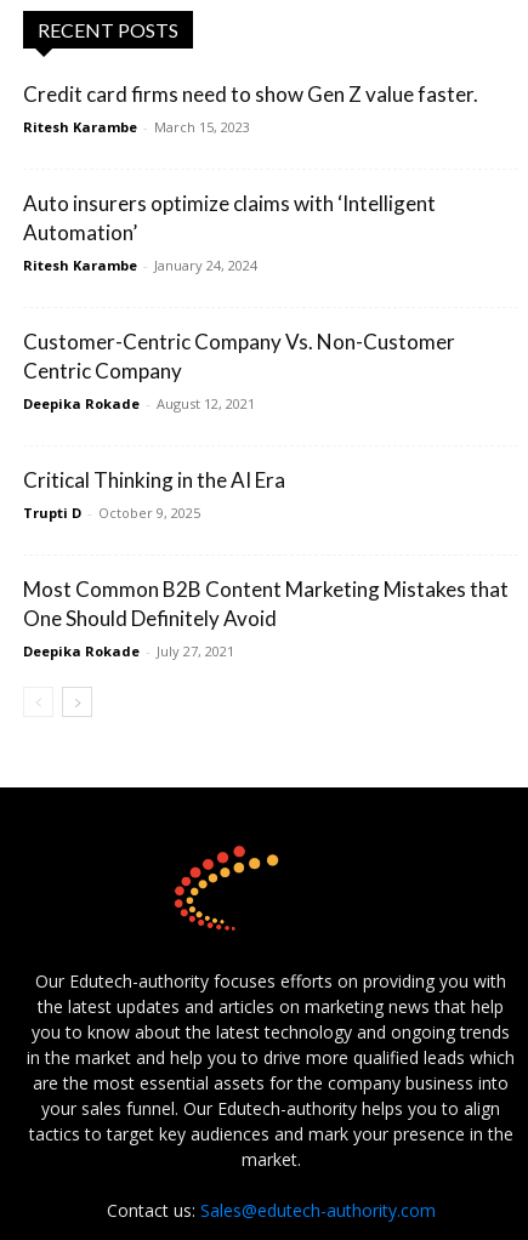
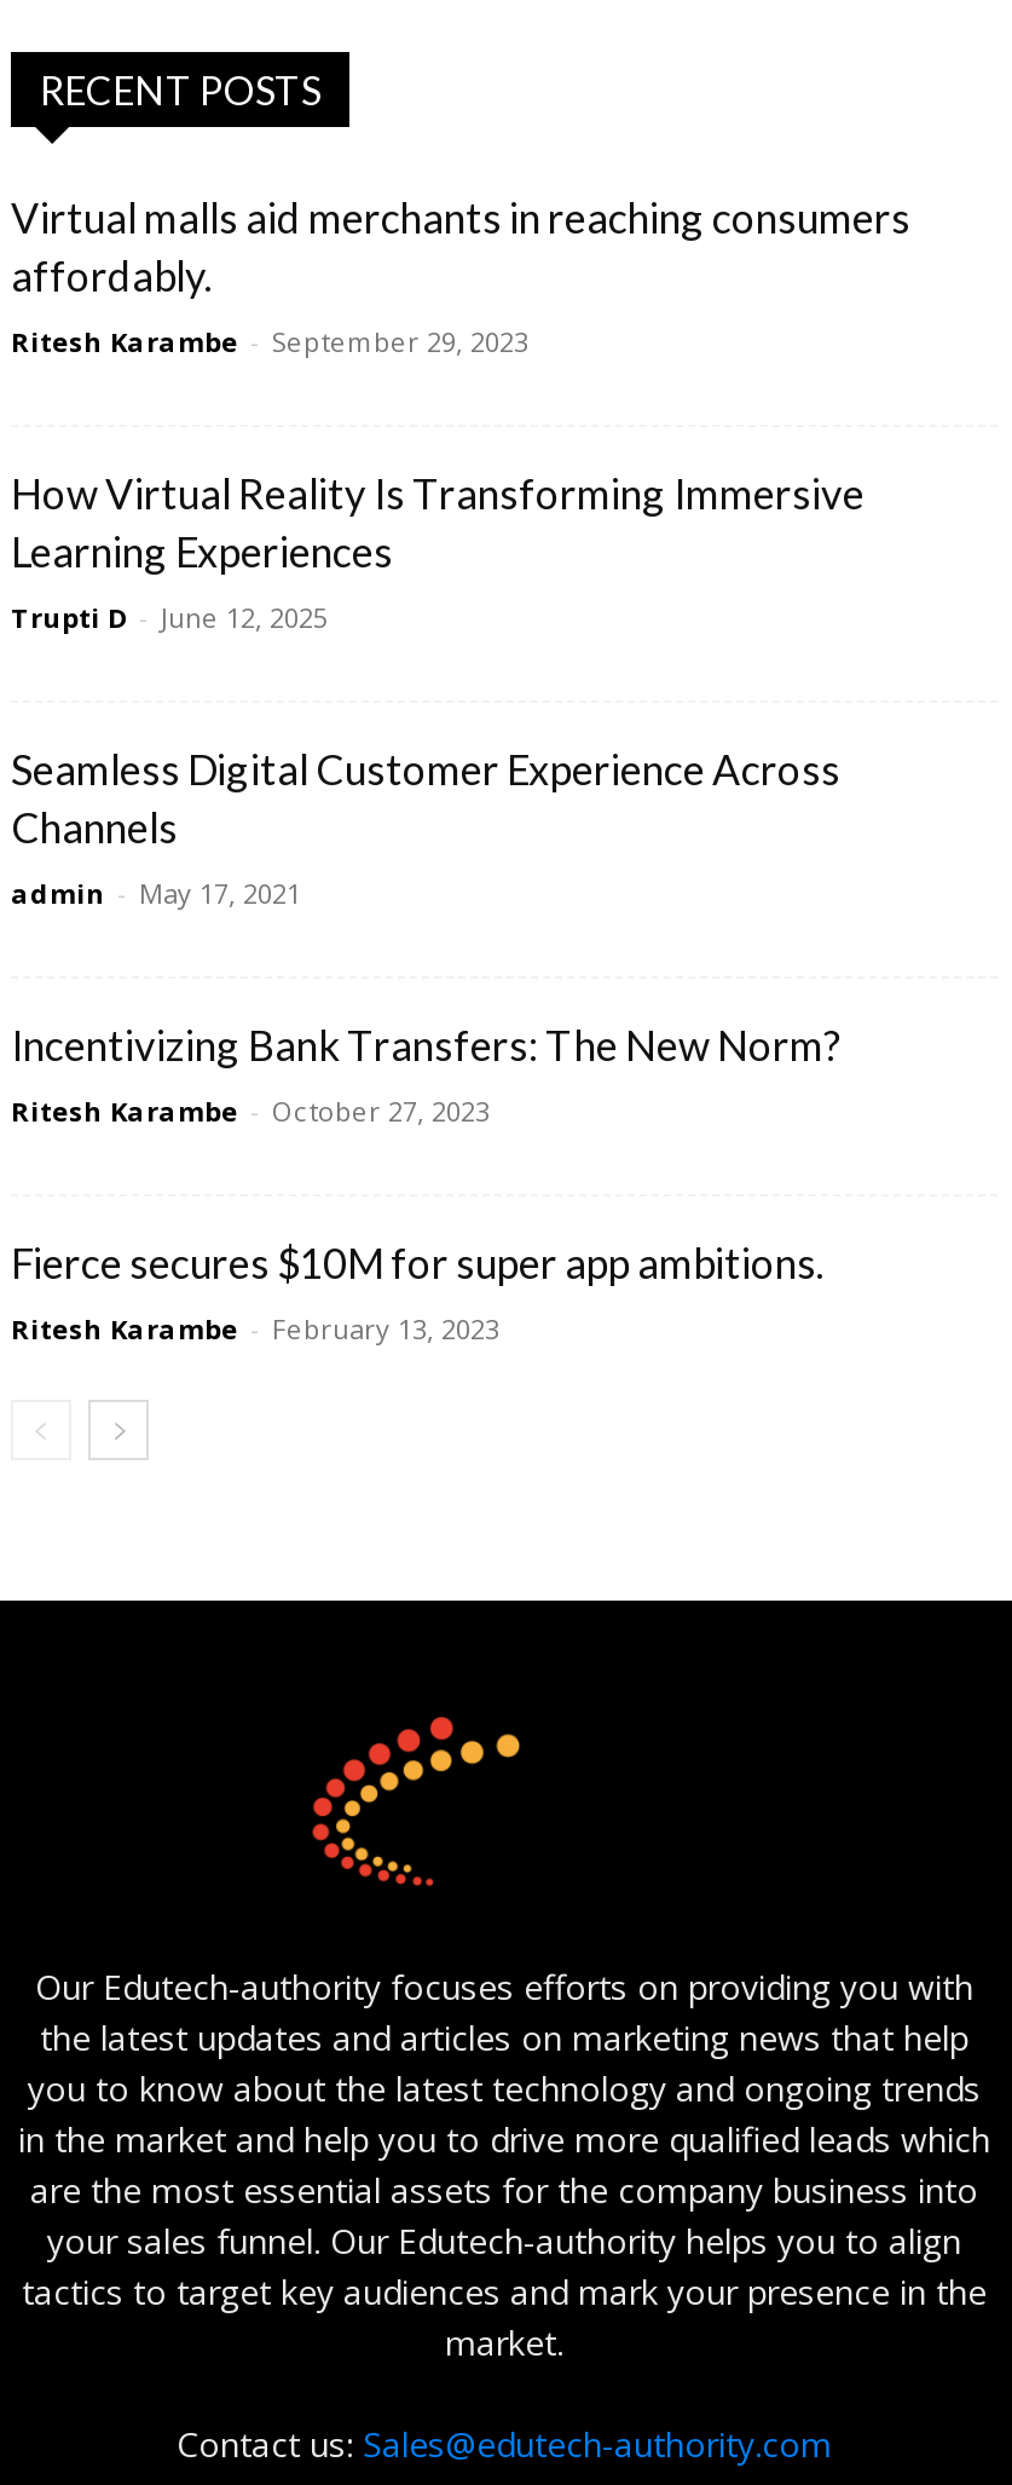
- Credit card firms need to show Gen Z value faster.
- Ritesh Karambe - March 15, 2023
+ Virtual malls aid merchants in reaching consumers
+ affordably.
+ Ritesh Karambe - September 29, 2023

- Auto insurers optimize claims with ‘Intelligent
- Automation’
- Ritesh Karambe - January 24, 2024
+ How Virtual Reality Is Transforming Immersive
+ Learning Experiences
+ Trupti D - June 12, 2025

- Customer-Centric Company Vs. Non-Customer
- Centric Company
- Deepika Rokade - August 12, 2021
+ Seamless Digital Customer Experience Across
+ Channels
+ admin - May 17, 2021

- Critical Thinking in the AI Era
- Trupti D - October 9, 2025
+ Incentivizing Bank Transfers: The New Norm?
+ Ritesh Karambe - October 27, 2023

- Most Common B2B Content Marketing Mistakes that
- One Should Definitely Avoid
- Deepika Rokade - July 27, 2021
+ Fierce secures $10M for super app ambitions.
+ Ritesh Karambe - February 13, 2023
